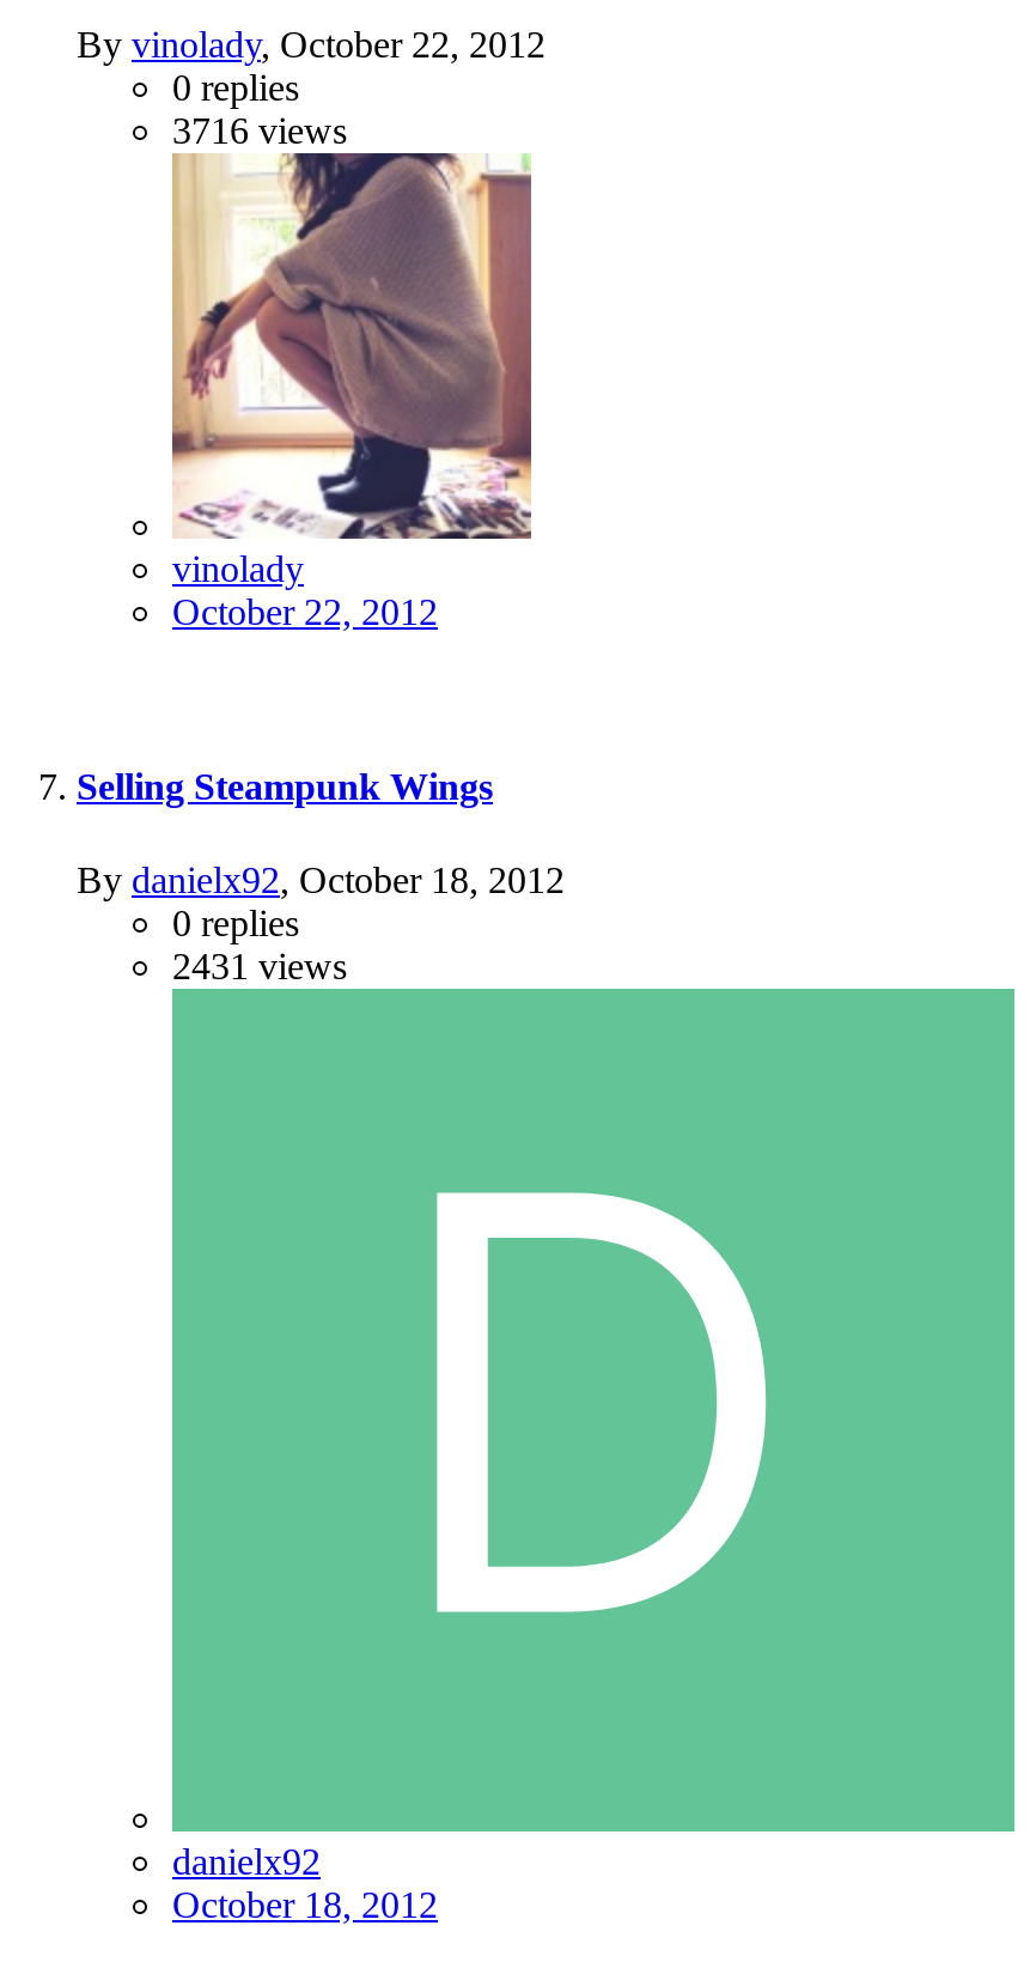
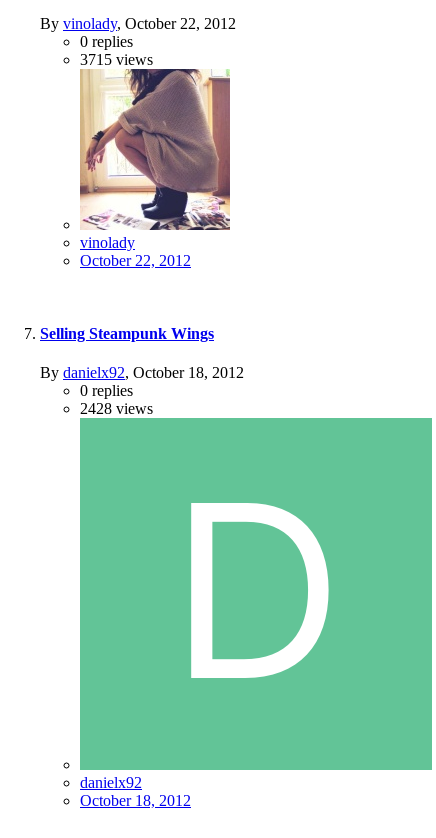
- 3716 views
+ 3715 views

- 2431 views
+ 2428 views
